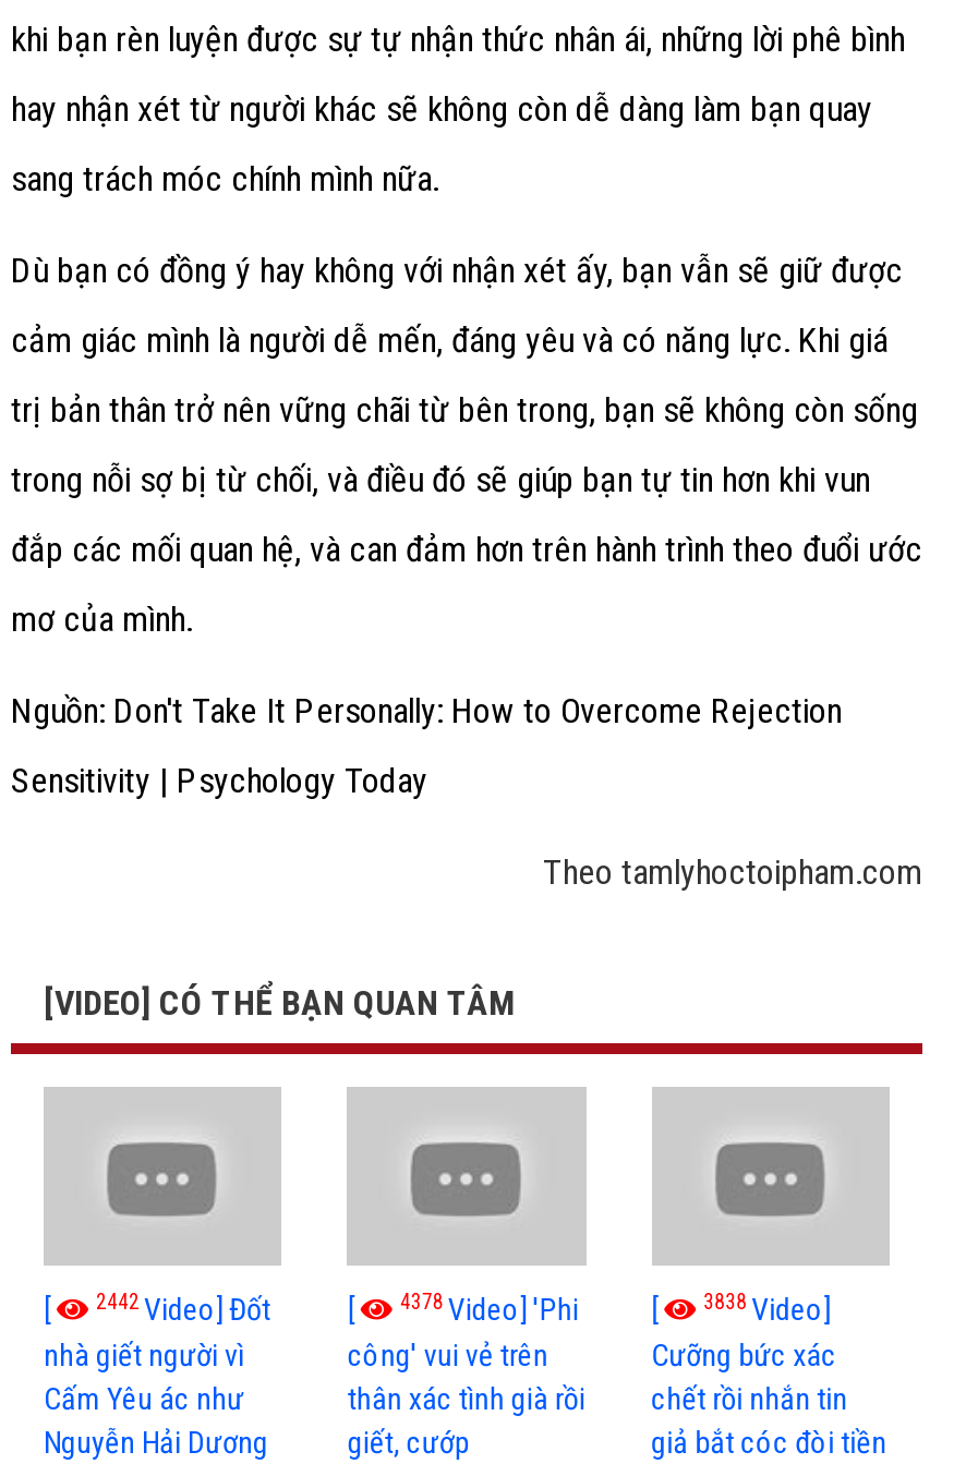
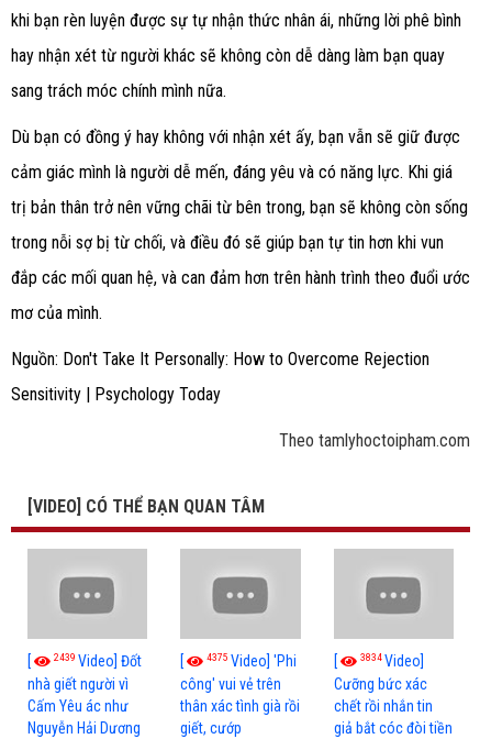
- 2442 Video] Đốt
+ 2439 Video] Đốt

- 4378Video] 'Phi
+ 4375Video] 'Phi

- 3838 Video]
+ 3834 Video]
